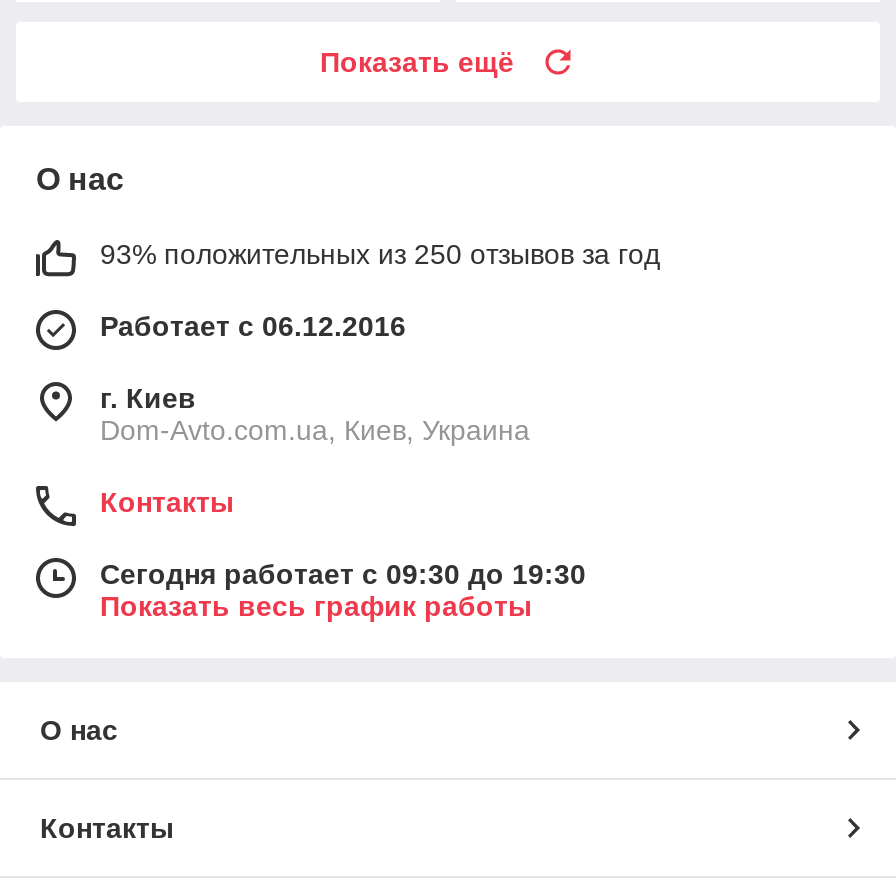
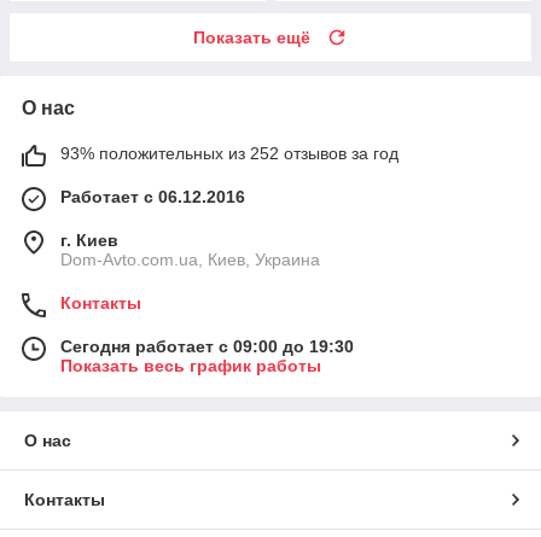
- 93% положительных из 250 отзывов за год
+ 93% положительных из 252 отзывов за год

- Сегодня работает с 09:30 до 19:30
+ Сегодня работает с 09:00 до 19:30
